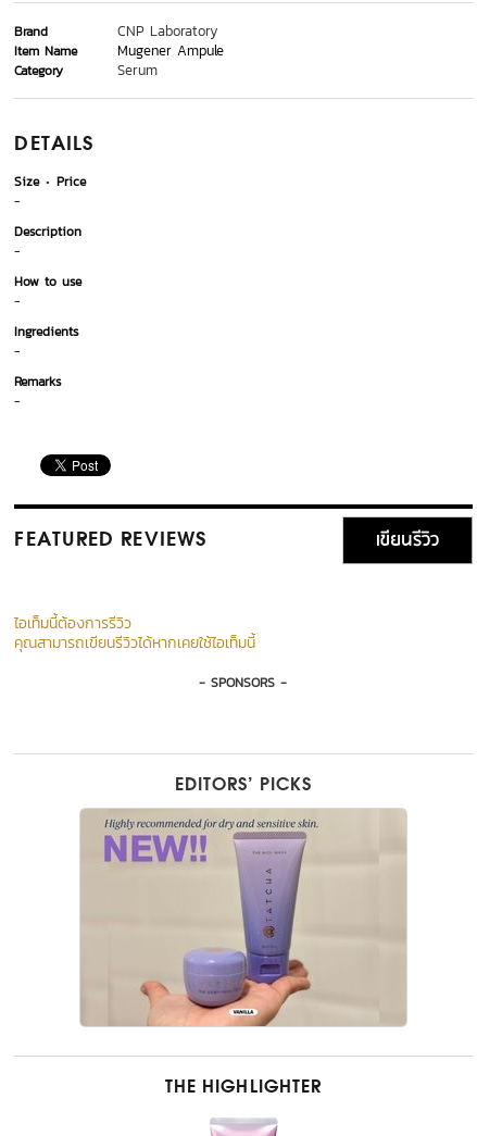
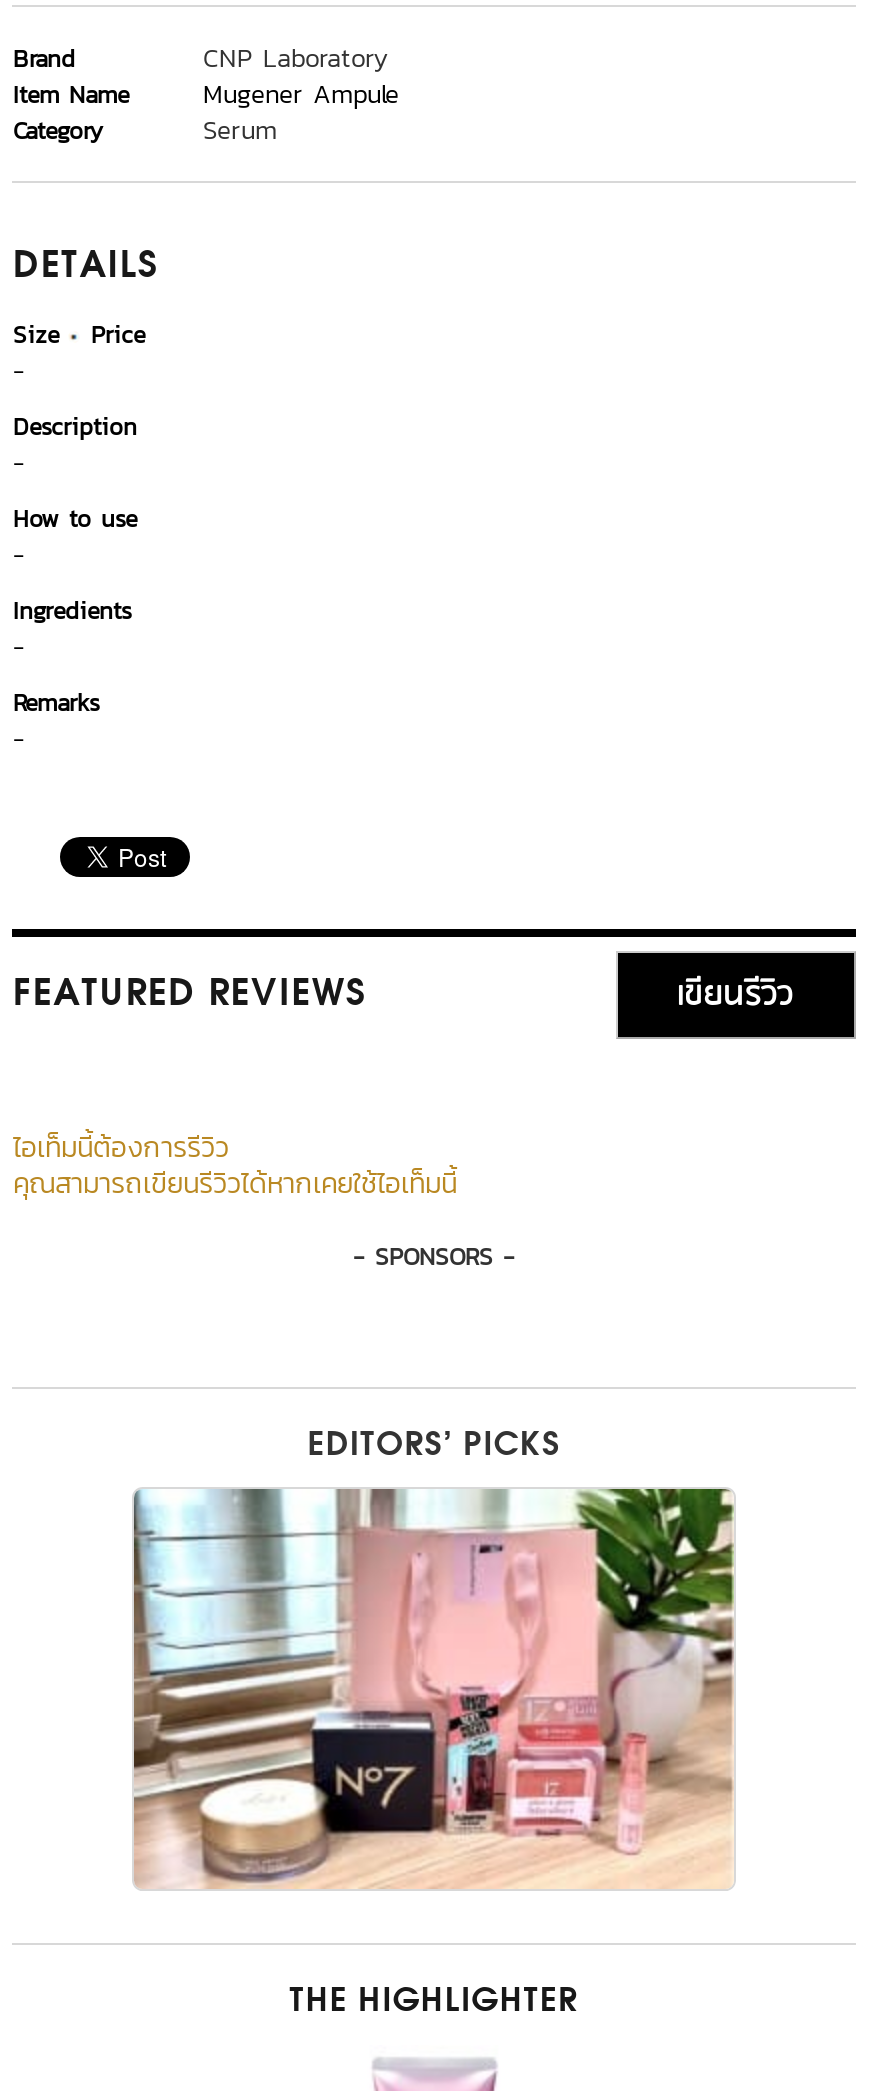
- [image]
+ [image]
